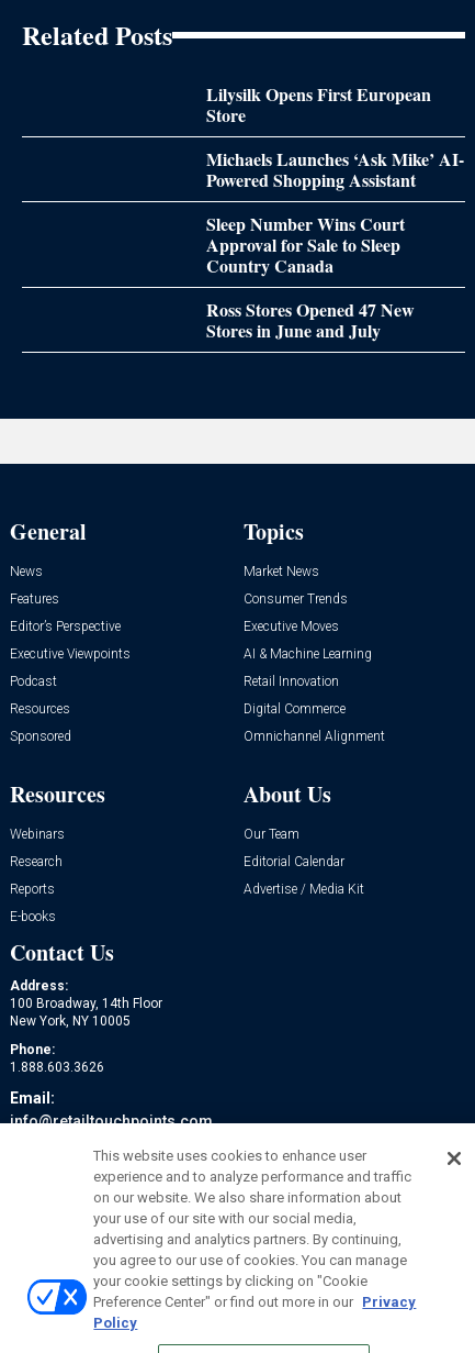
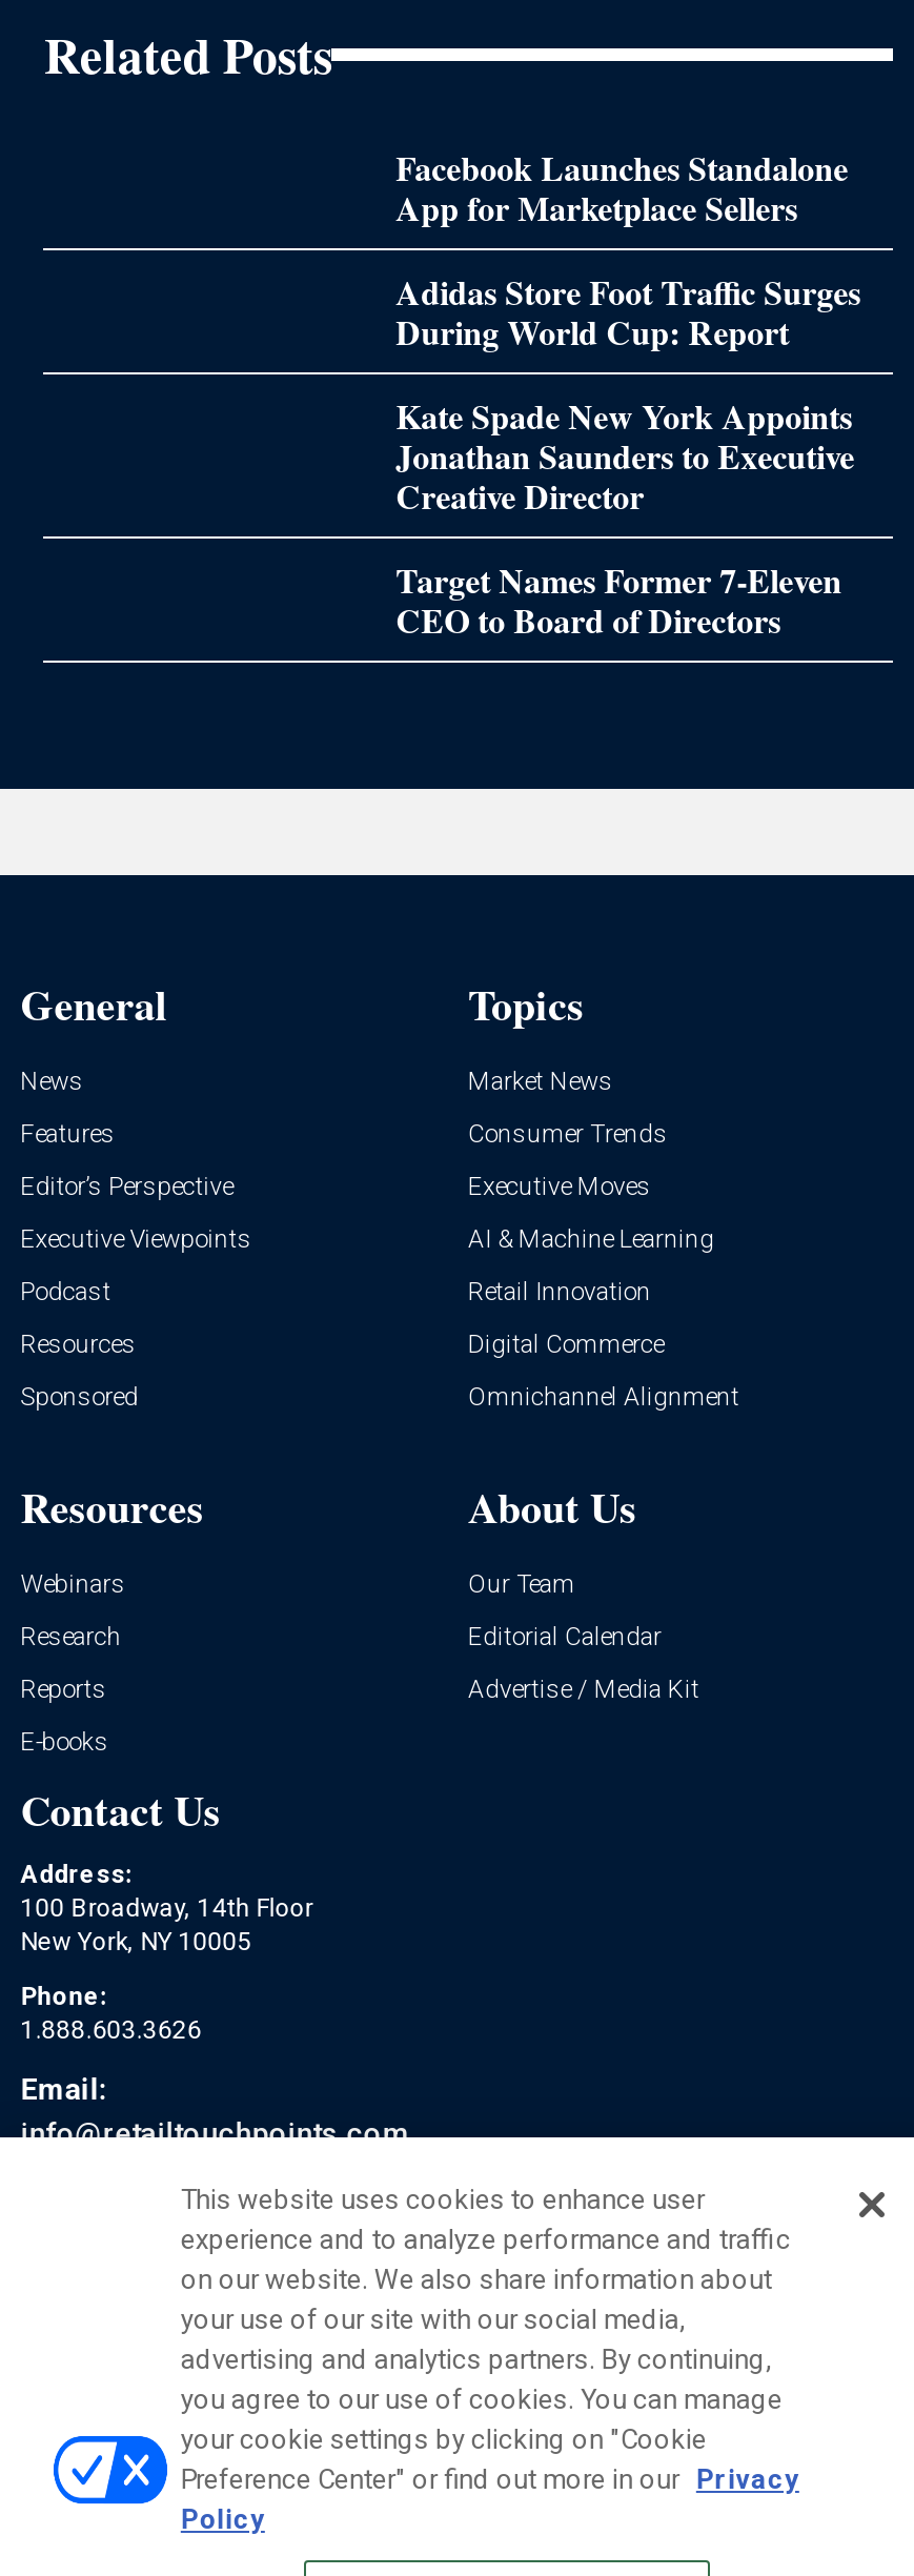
- Lilysilk Opens First European
- Store
+ Facebook Launches Standalone
+ App for Marketplace Sellers

- Michaels Launches ‘Ask Mike’ AI-
- Powered Shopping Assistant
+ Adidas Store Foot Traffic Surges
+ During World Cup: Report

- Sleep Number Wins Court
- Approval for Sale to Sleep
- Country Canada
+ Kate Spade New York Appoints
+ Jonathan Saunders to Executive
+ Creative Director

- Ross Stores Opened 47 New
- Stores in June and July
+ Target Names Former 7-Eleven
+ CEO to Board of Directors
